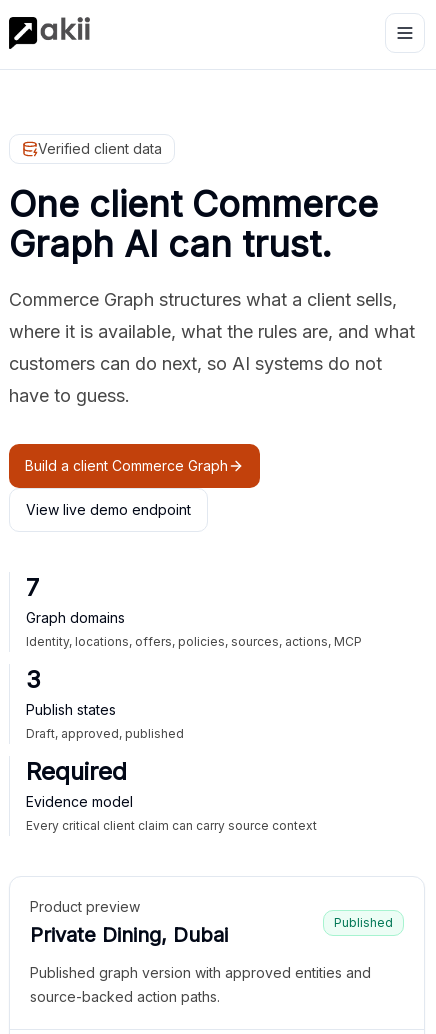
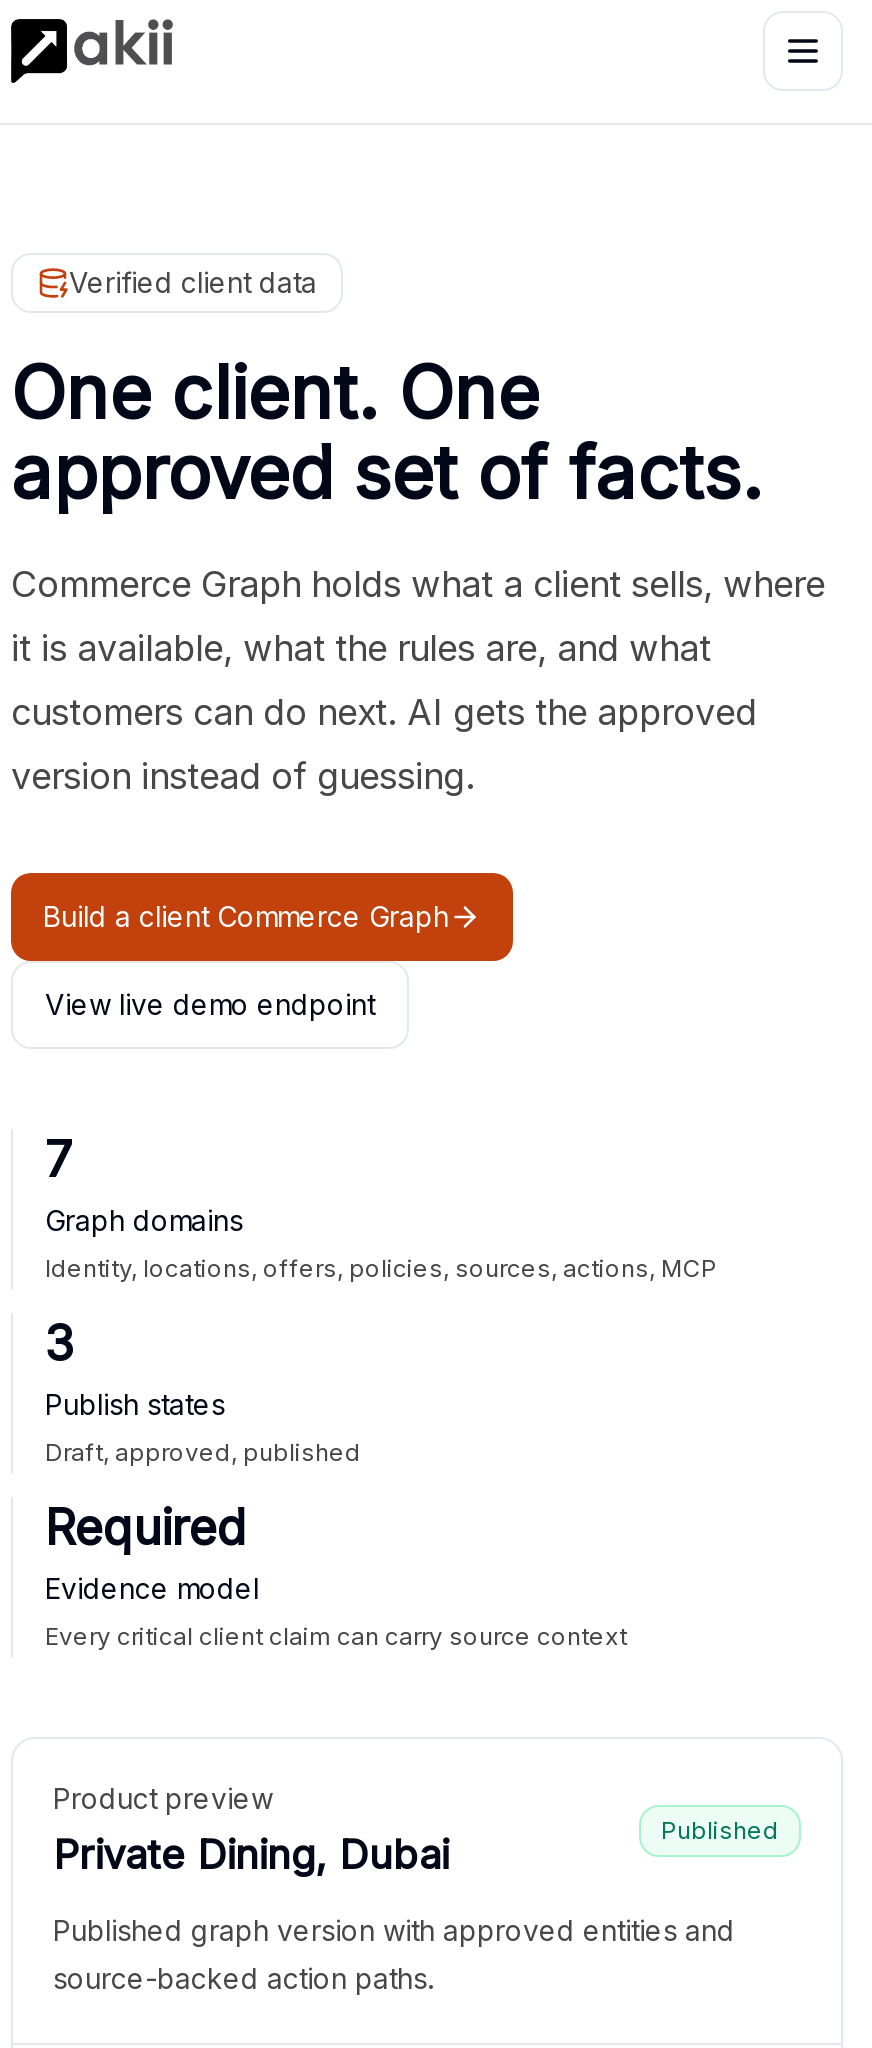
- One client Commerce
- Graph AI can trust.
+ One client. One
+ approved set of facts.

- Commerce Graph structures what a client sells,
+ Commerce Graph holds what a client sells, where

- where it is available, what the rules are, and what
+ it is available, what the rules are, and what

- customers can do next, so AI systems do not
+ customers can do next. AI gets the approved

- have to guess.
+ version instead of guessing.
